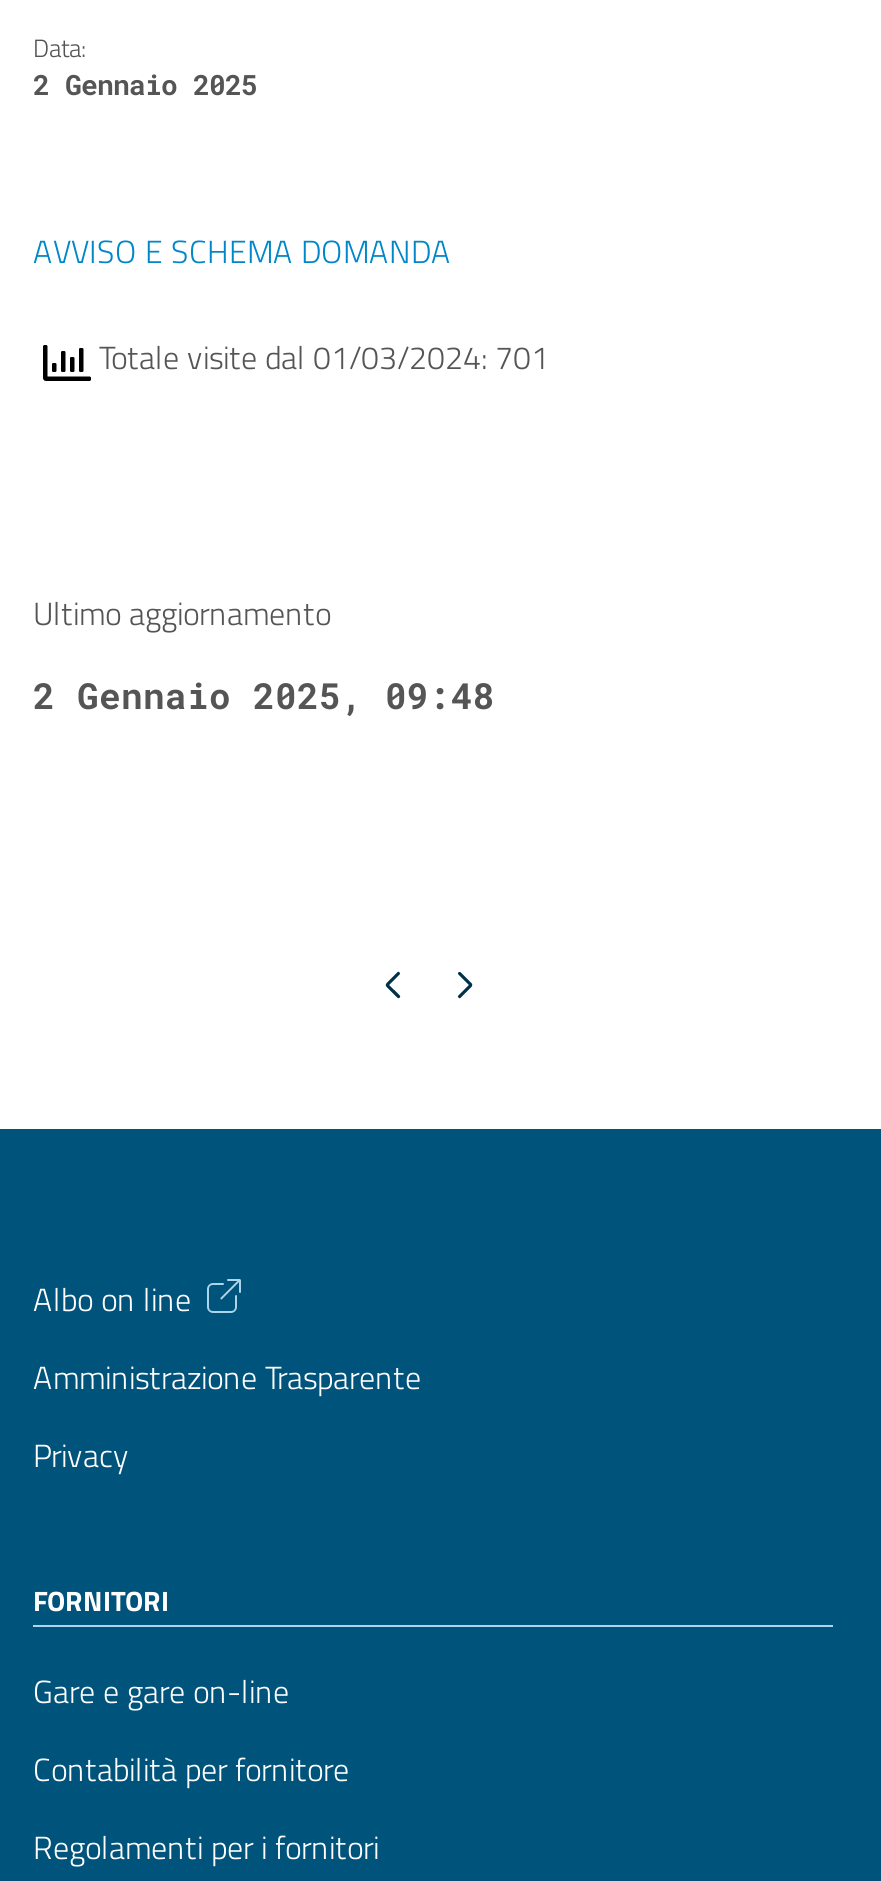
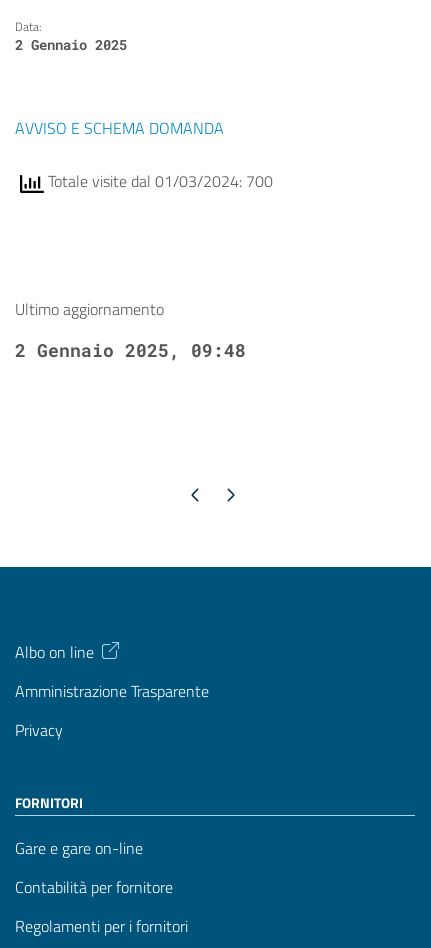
- Totale visite dal 01/03/2024: 701
+ Totale visite dal 01/03/2024: 700
